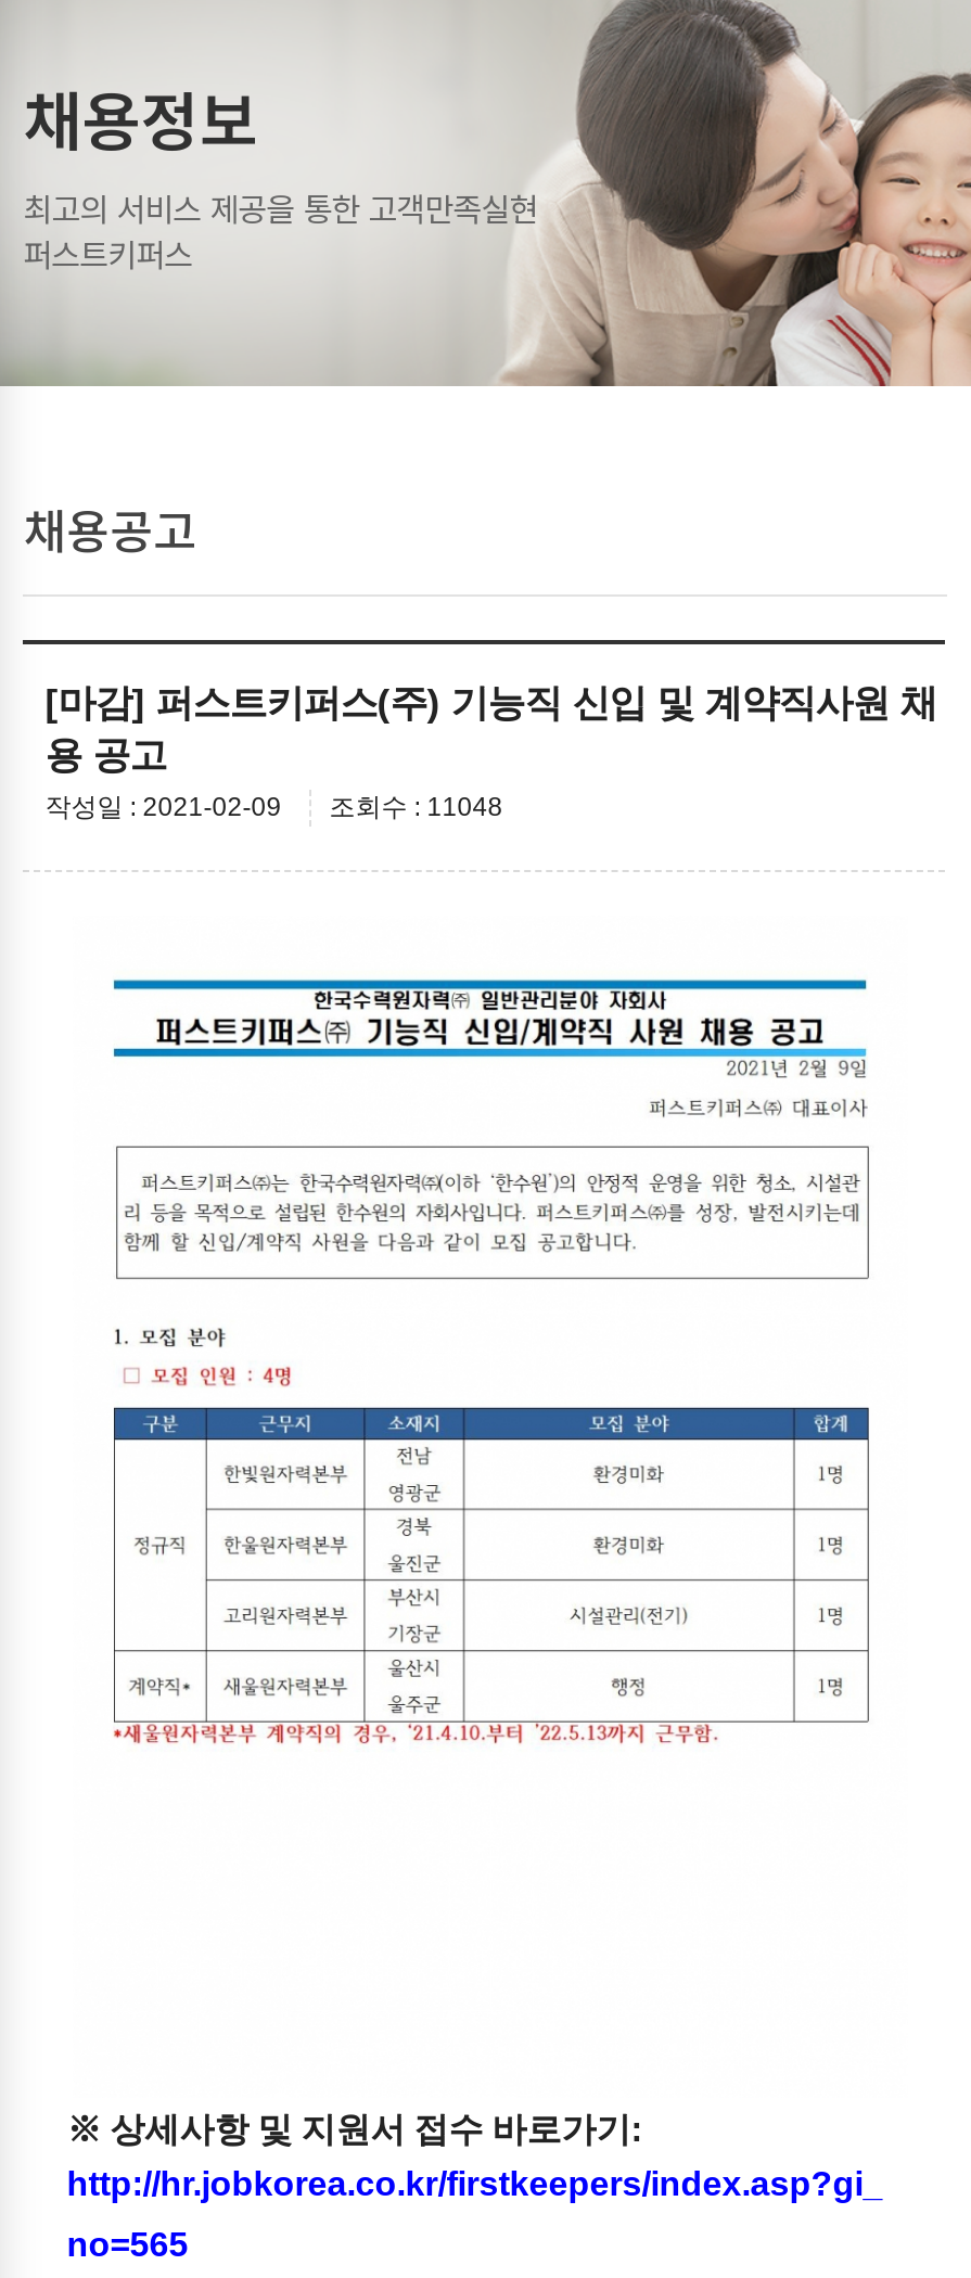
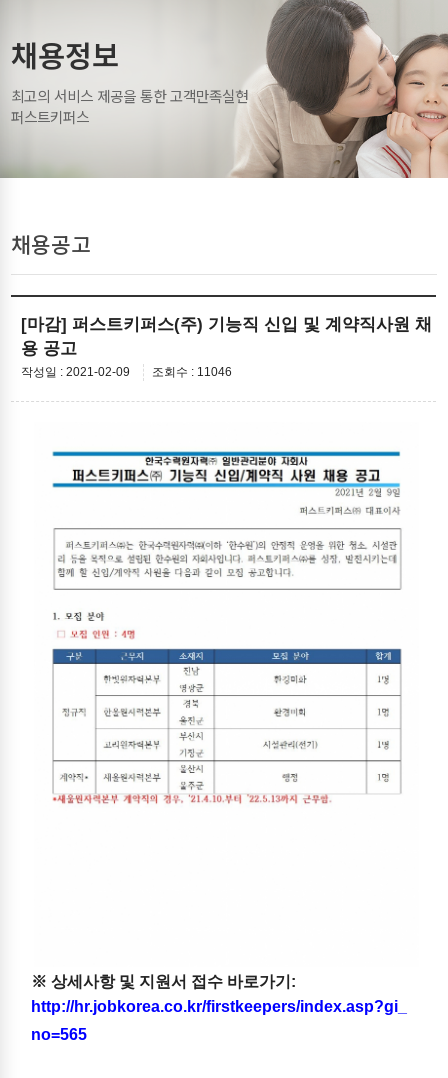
- 작성일 : 2021-02-09 조회수 : 11048
+ 작성일 : 2021-02-09 조회수 : 11046
